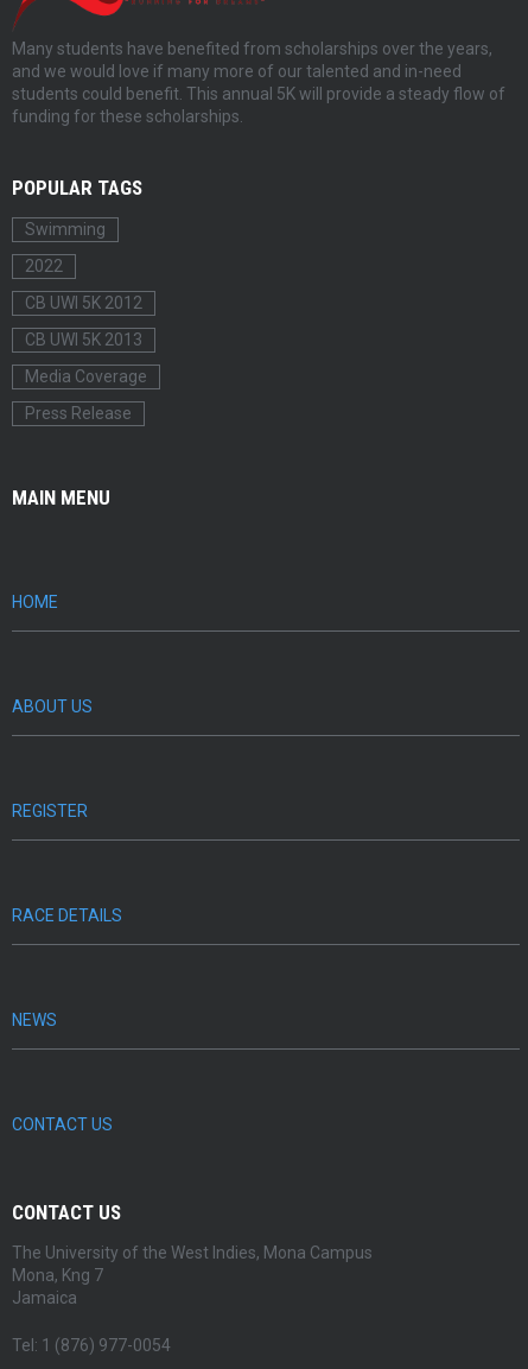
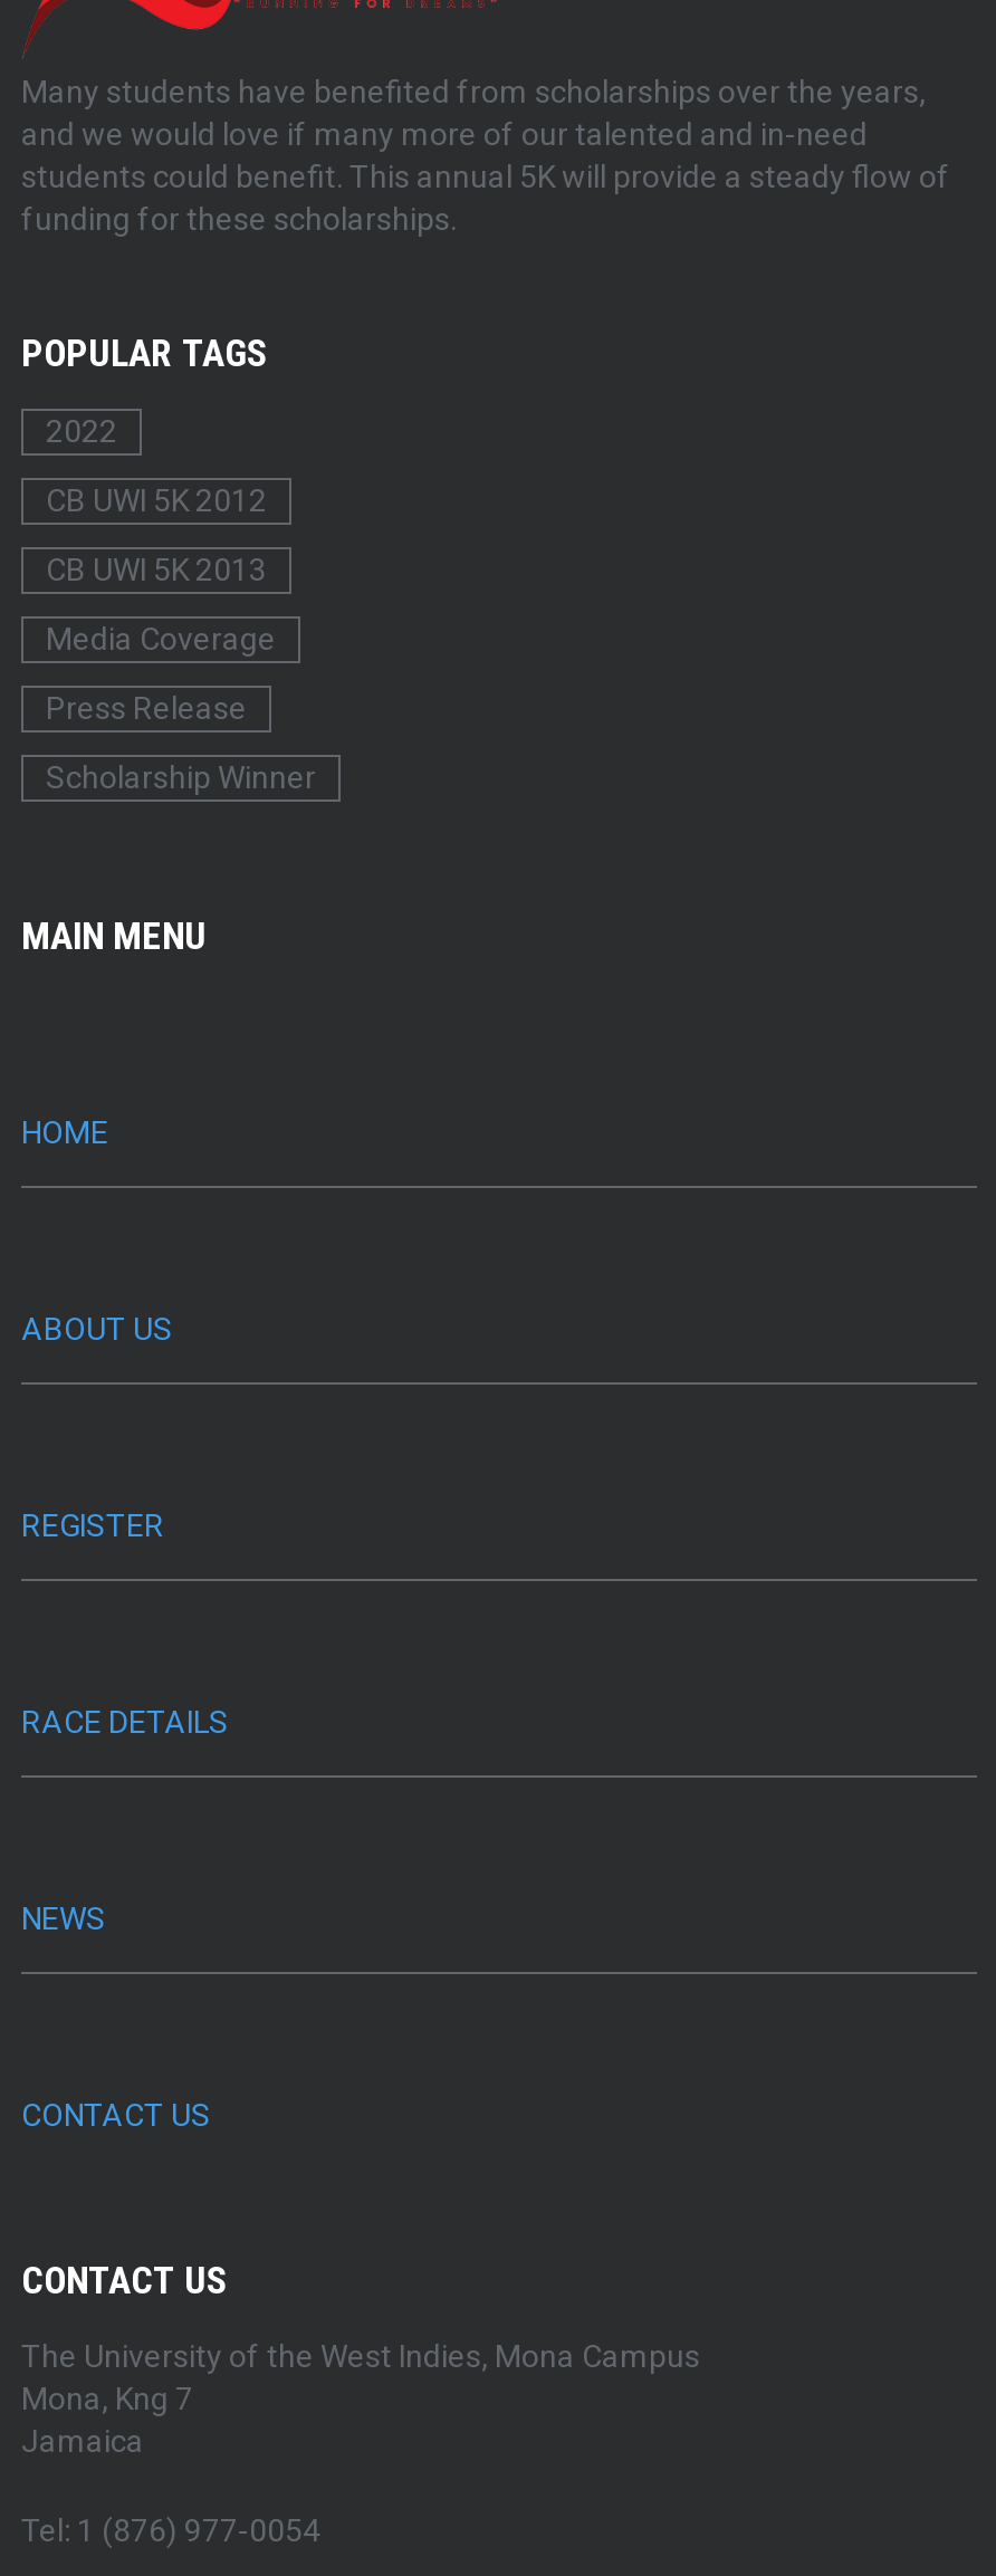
- Swimming

moved up: 2022 | CB UWI 5K 2012 | CB UWI 5K 2013 | Media Coverage | Press Release

+ Scholarship Winner
